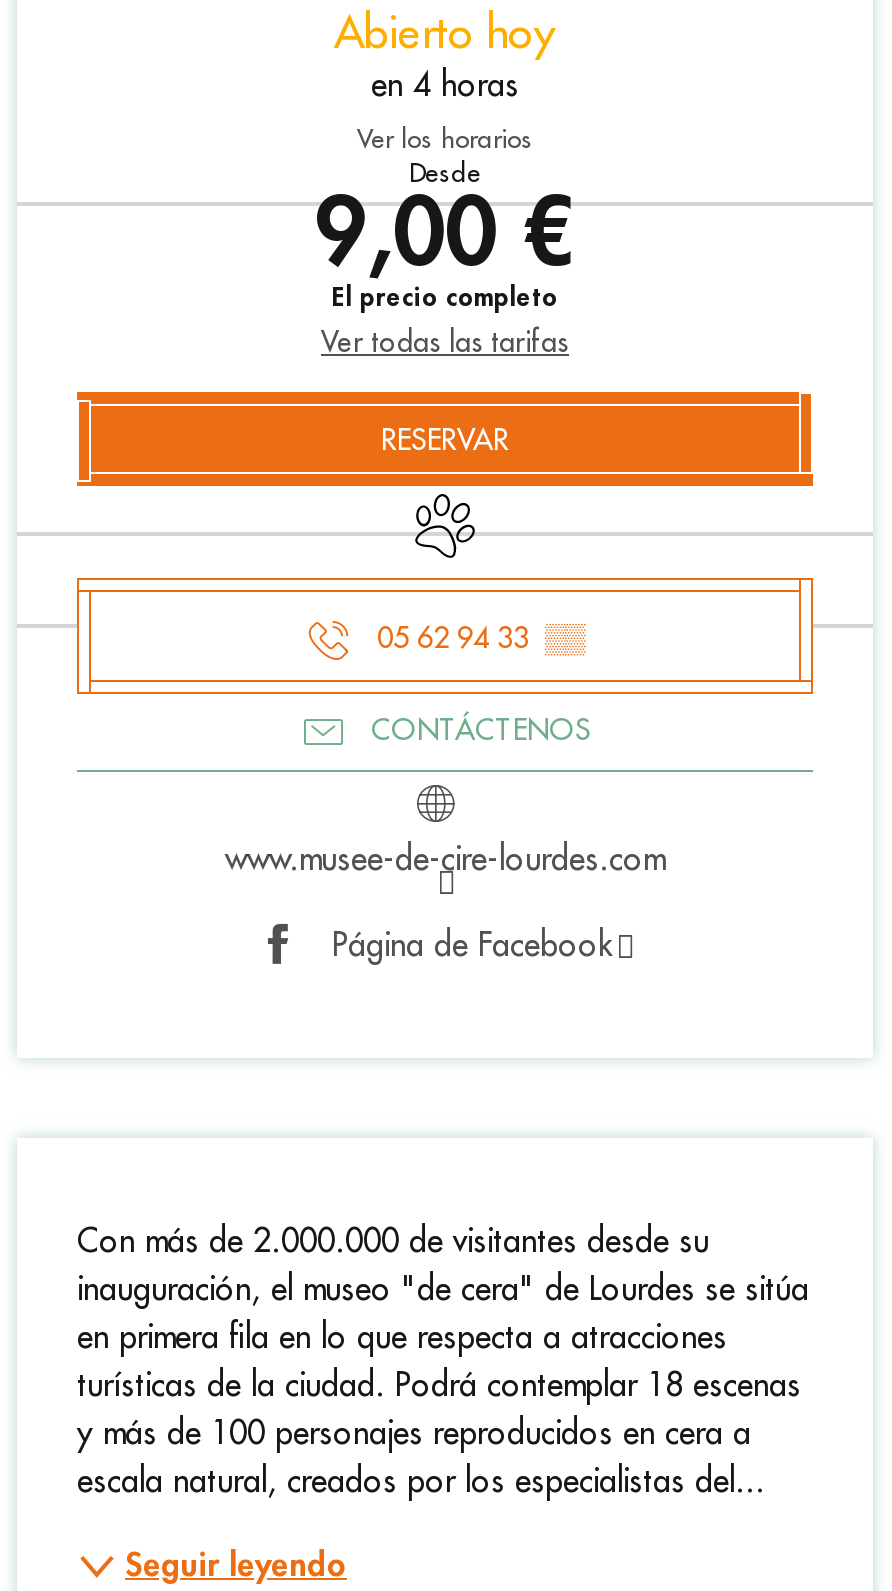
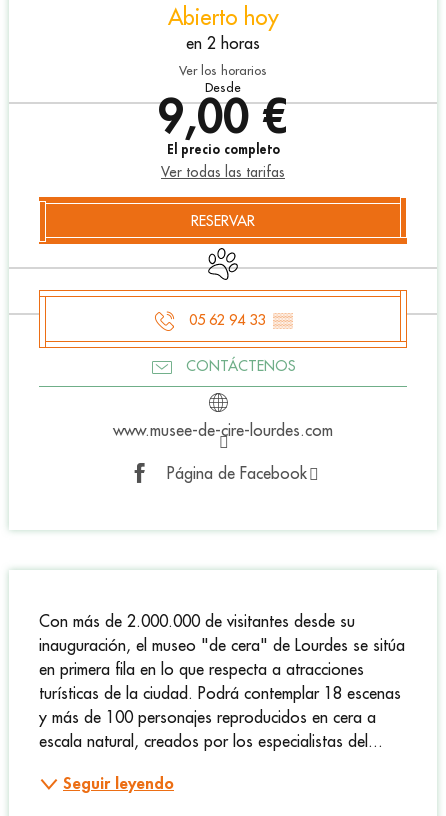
- en 4 horas
+ en 2 horas
